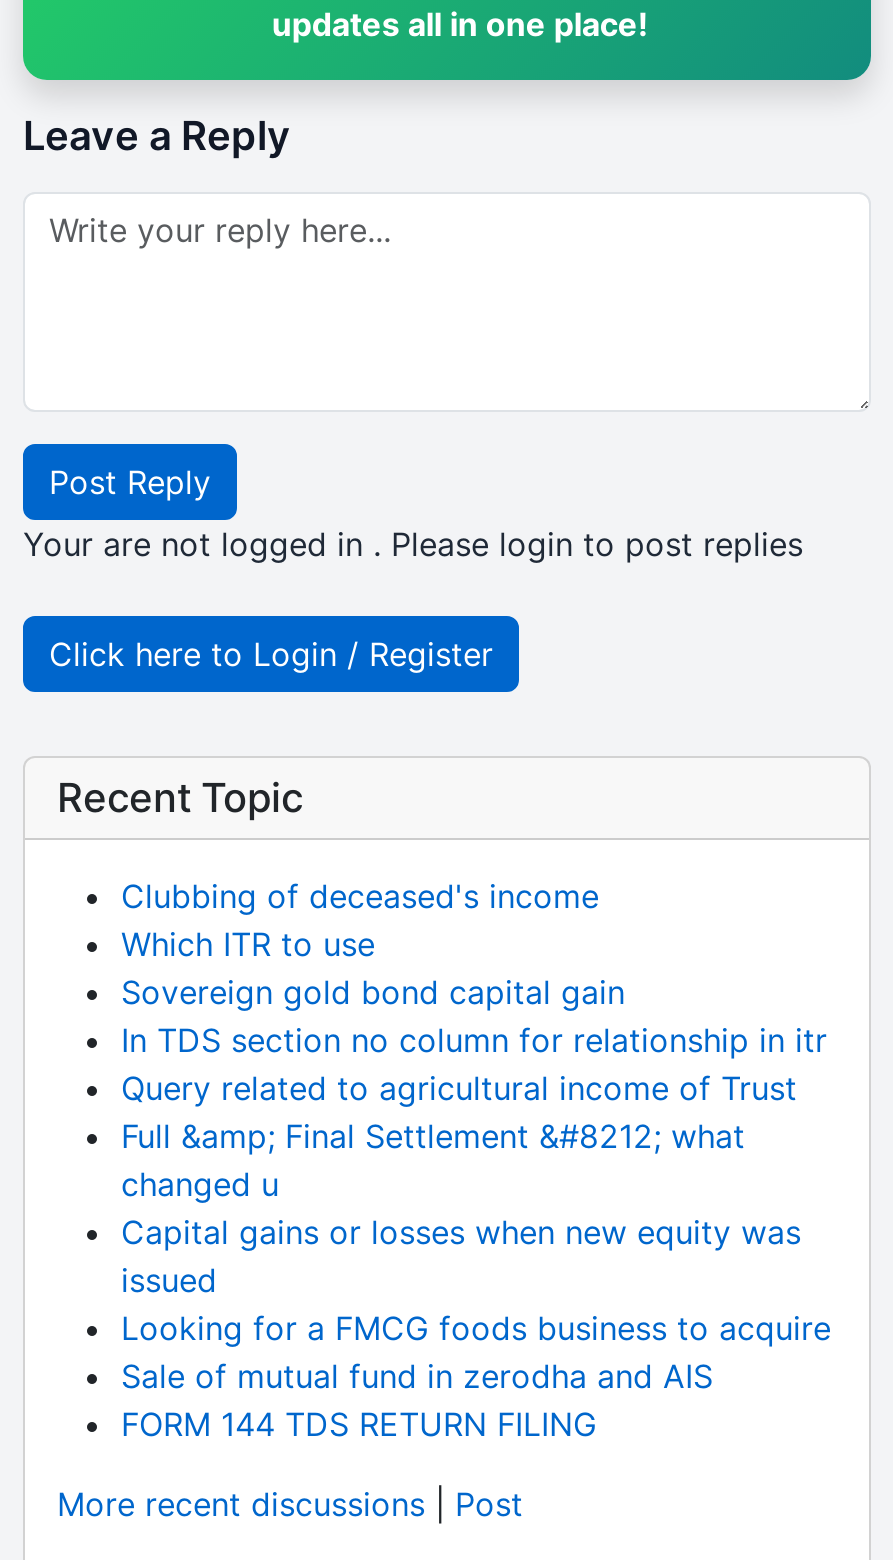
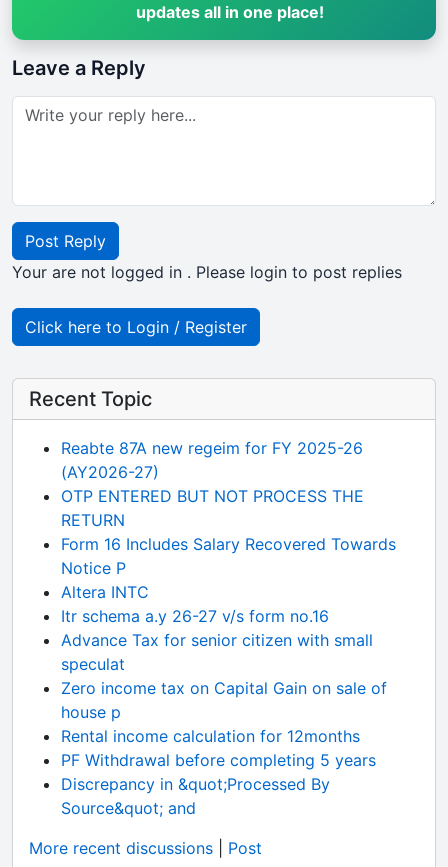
- Clubbing of deceased's income
- Which ITR to use
- Sovereign gold bond capital gain
- In TDS section no column for relationship in itr
- Query related to agricultural income of Trust
- Full &amp; Final Settlement &#8212; what
- changed u
- Capital gains or losses when new equity was
- issued
- Looking for a FMCG foods business to acquire
- Sale of mutual fund in zerodha and AIS
- FORM 144 TDS RETURN FILING
+ Reabte 87A new regeim for FY 2025-26
+ (AY2026-27)
+ OTP ENTERED BUT NOT PROCESS THE
+ RETURN
+ Form 16 Includes Salary Recovered Towards
+ Notice P
+ Altera INTC
+ Itr schema a.y 26-27 v/s form no.16
+ Advance Tax for senior citizen with small
+ speculat
+ Zero income tax on Capital Gain on sale of
+ house p
+ Rental income calculation for 12months
+ PF Withdrawal before completing 5 years
+ Discrepancy in &quot;Processed By
+ Source&quot; and
